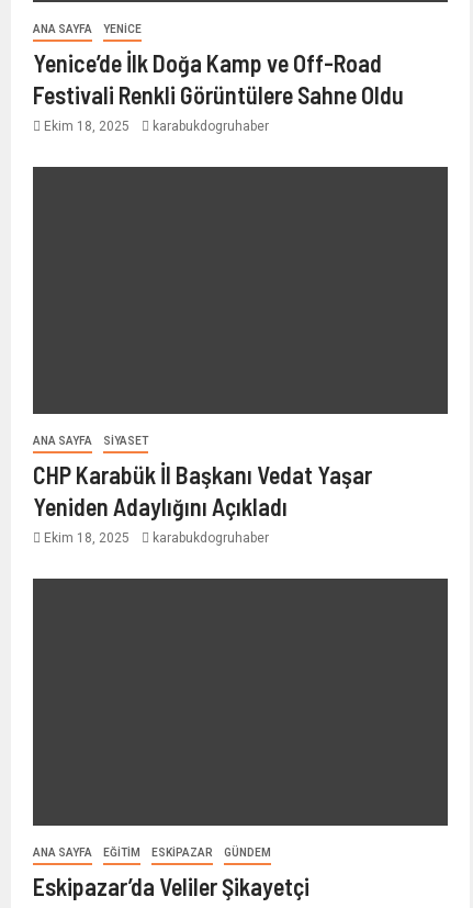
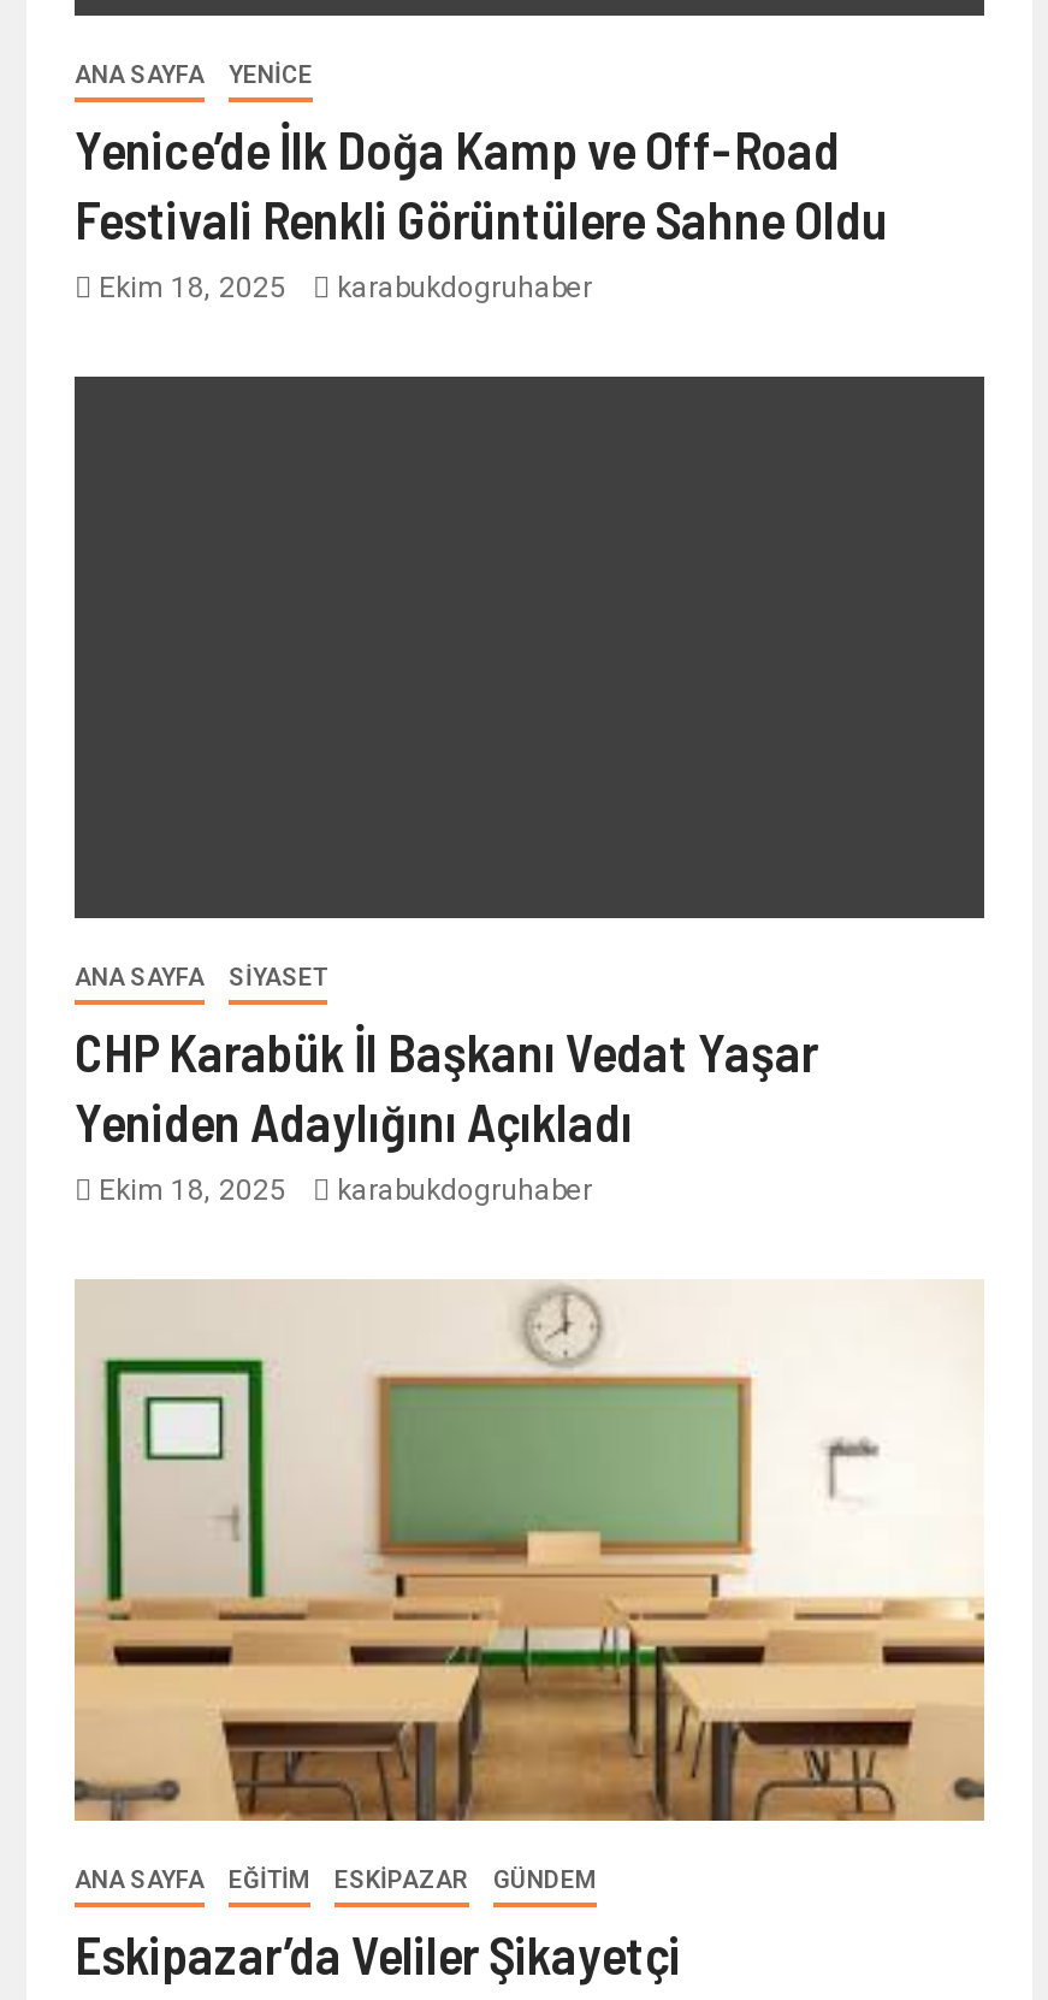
+ [image]
